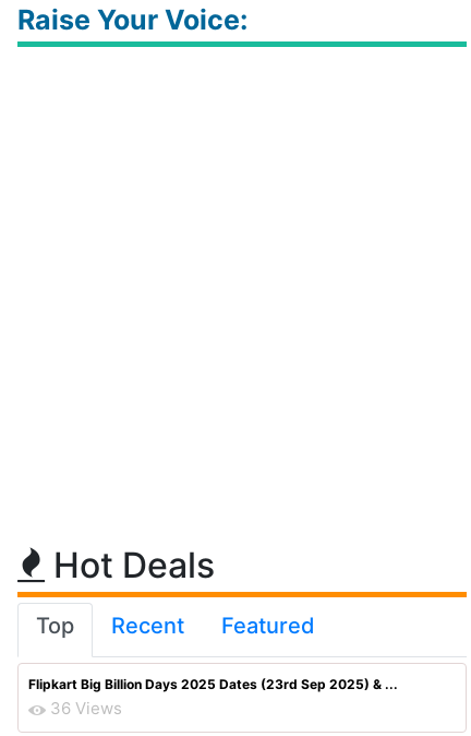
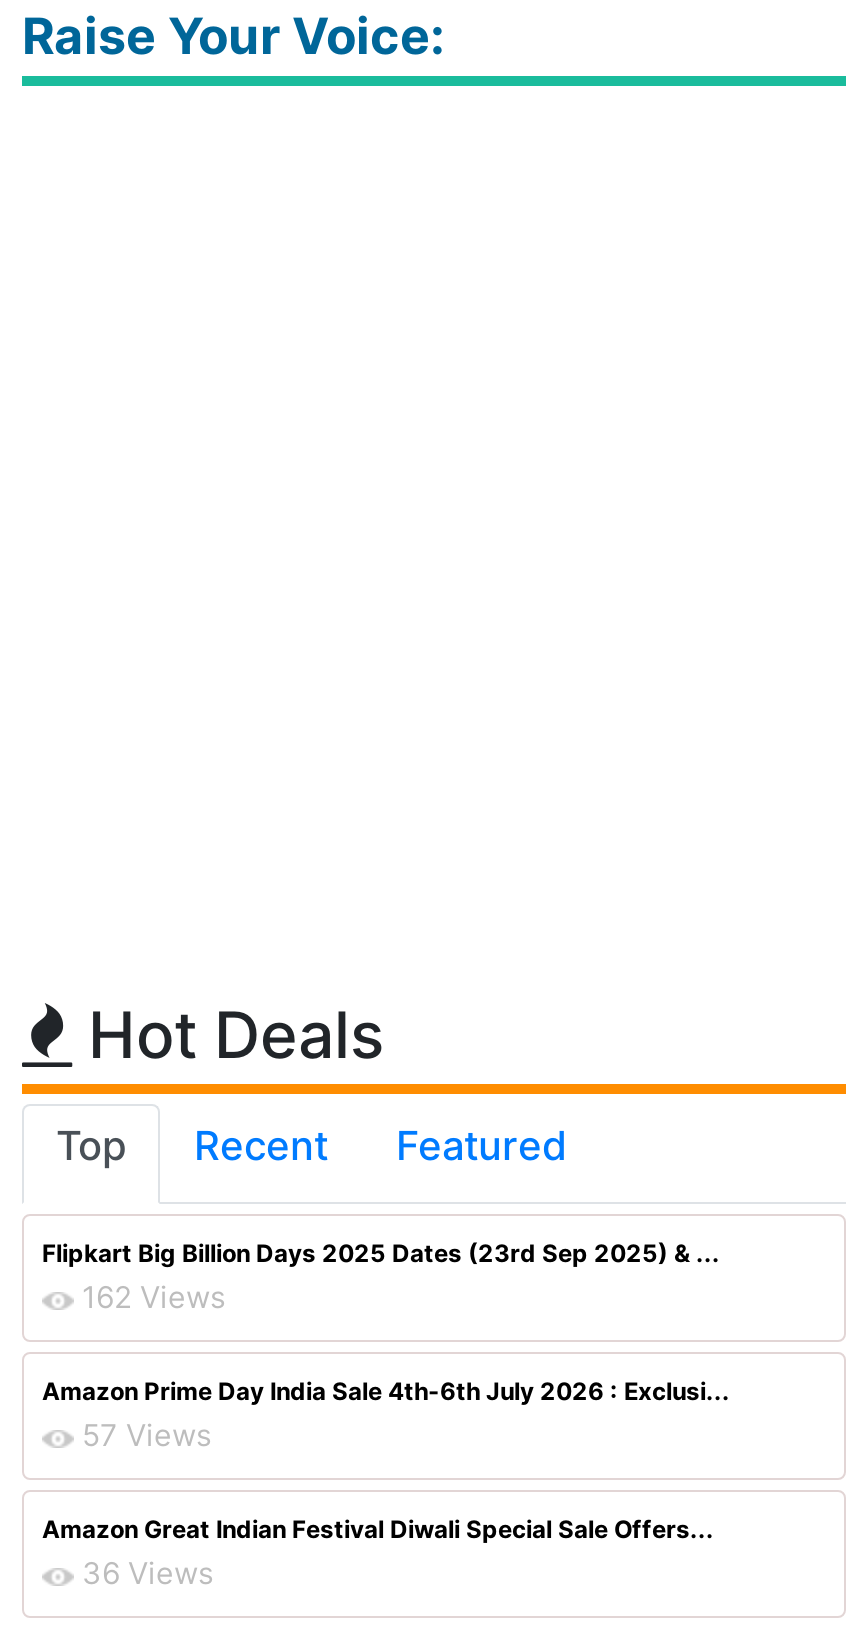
+ 162 Views
+ Amazon Prime Day India Sale 4th-6th July 2026 : Exclusi...
+ 57 Views
+ Amazon Great Indian Festival Diwali Special Sale Offers...
